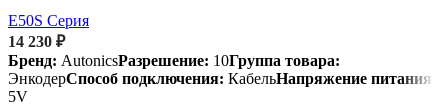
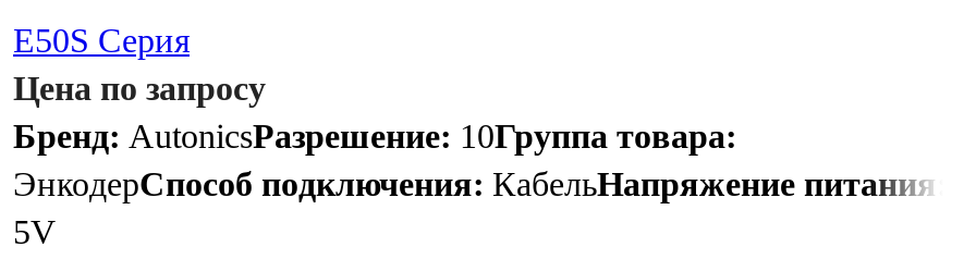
- 14 230 ₽
+ Цена по запросу
